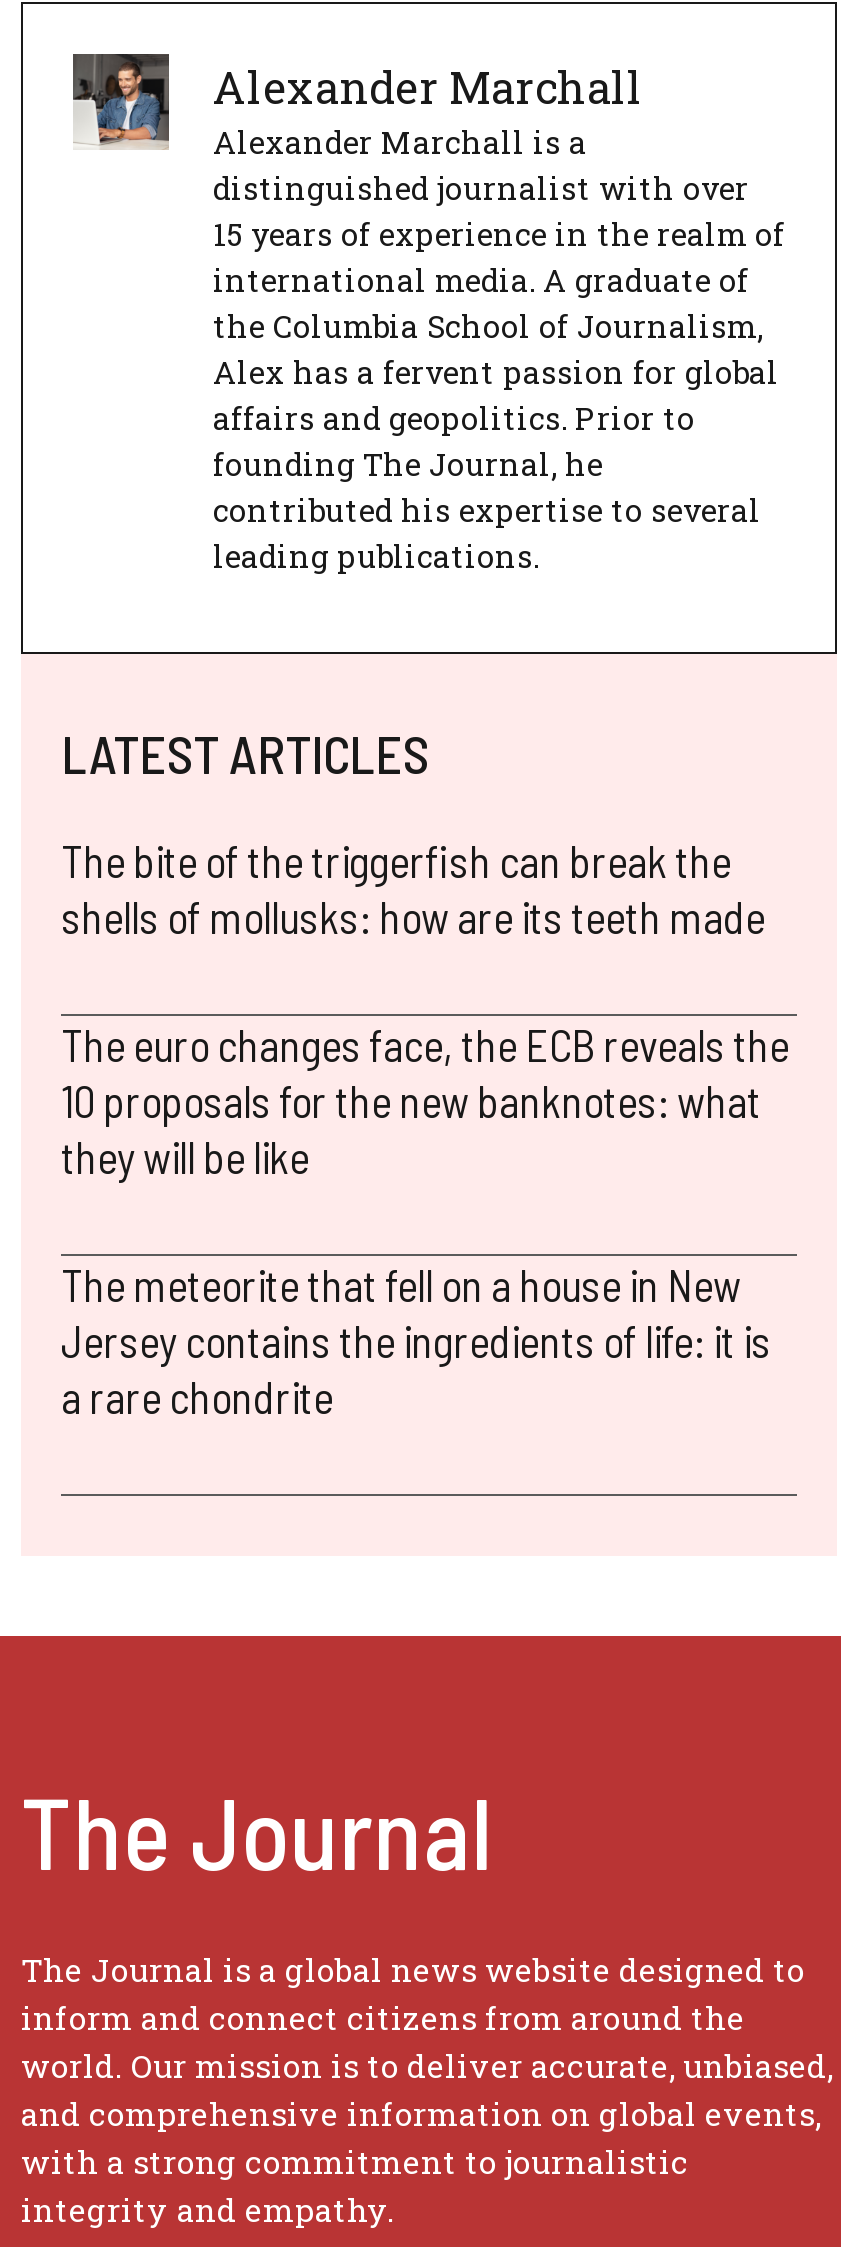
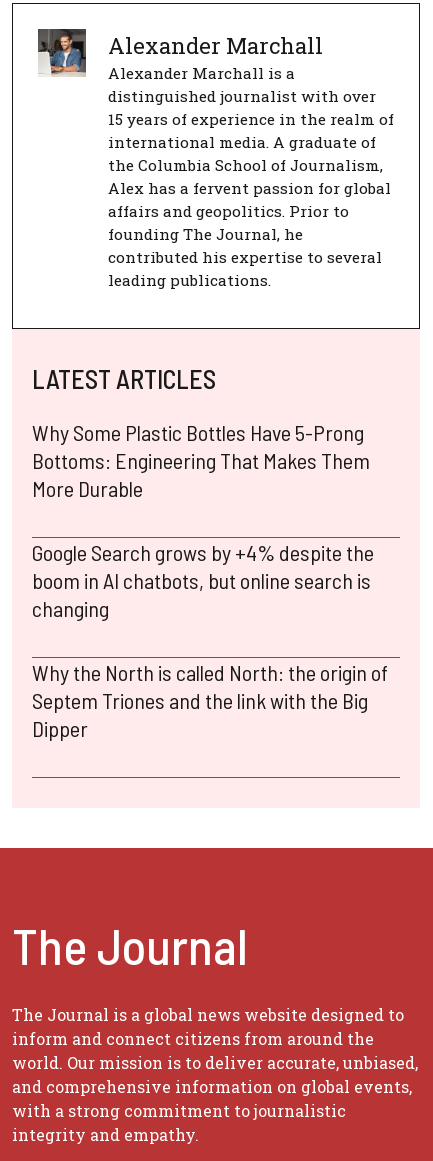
- The bite of the triggerfish can break the
- shells of mollusks: how are its teeth made
+ Why Some Plastic Bottles Have 5-Prong
+ Bottoms: Engineering That Makes Them
+ More Durable

- The euro changes face, the ECB reveals the
- 10 proposals for the new banknotes: what
- they will be like
+ Google Search grows by +4% despite the
+ boom in AI chatbots, but online search is
+ changing

- The meteorite that fell on a house in New
- Jersey contains the ingredients of life: it is
- a rare chondrite
+ Why the North is called North: the origin of
+ Septem Triones and the link with the Big
+ Dipper
